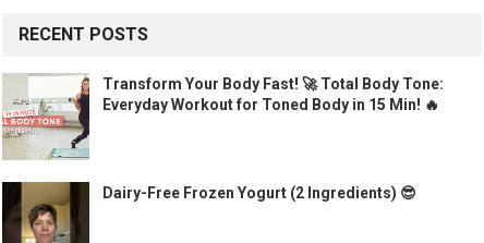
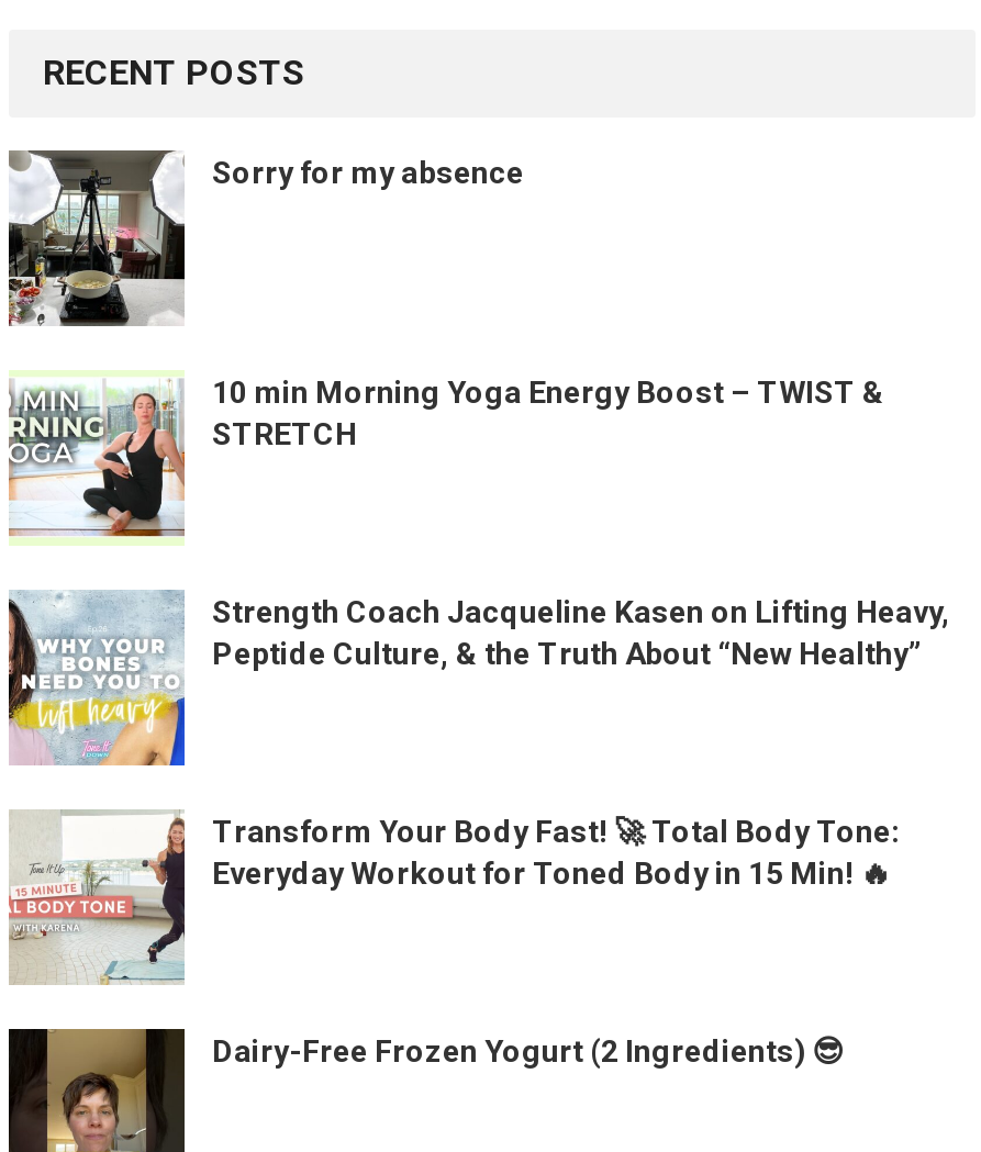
+ [image]
+ Sorry for my absence

+ [image]
+ 10 min Morning Yoga Energy Boost – TWIST &
+ STRETCH

+ [image]
+ Strength Coach Jacqueline Kasen on Lifting Heavy,
+ Peptide Culture, & the Truth About “New Healthy”
